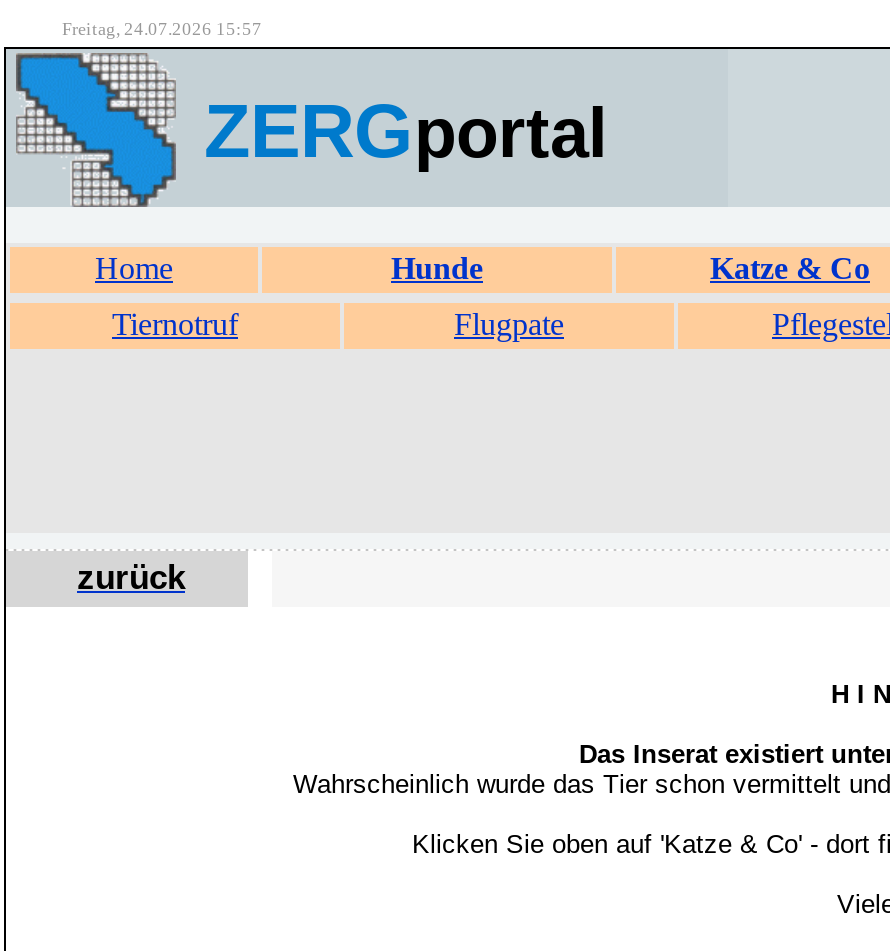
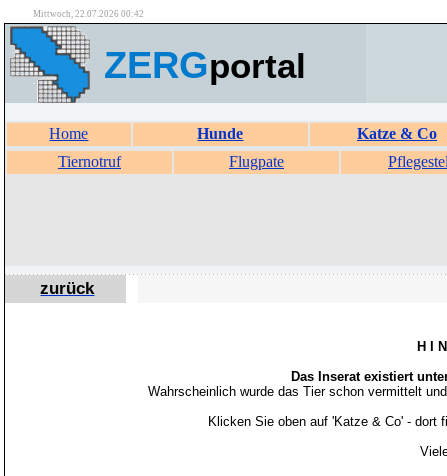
- Freitag, 24.07.2026 15:57
+ Mittwoch, 22.07.2026 00:42
